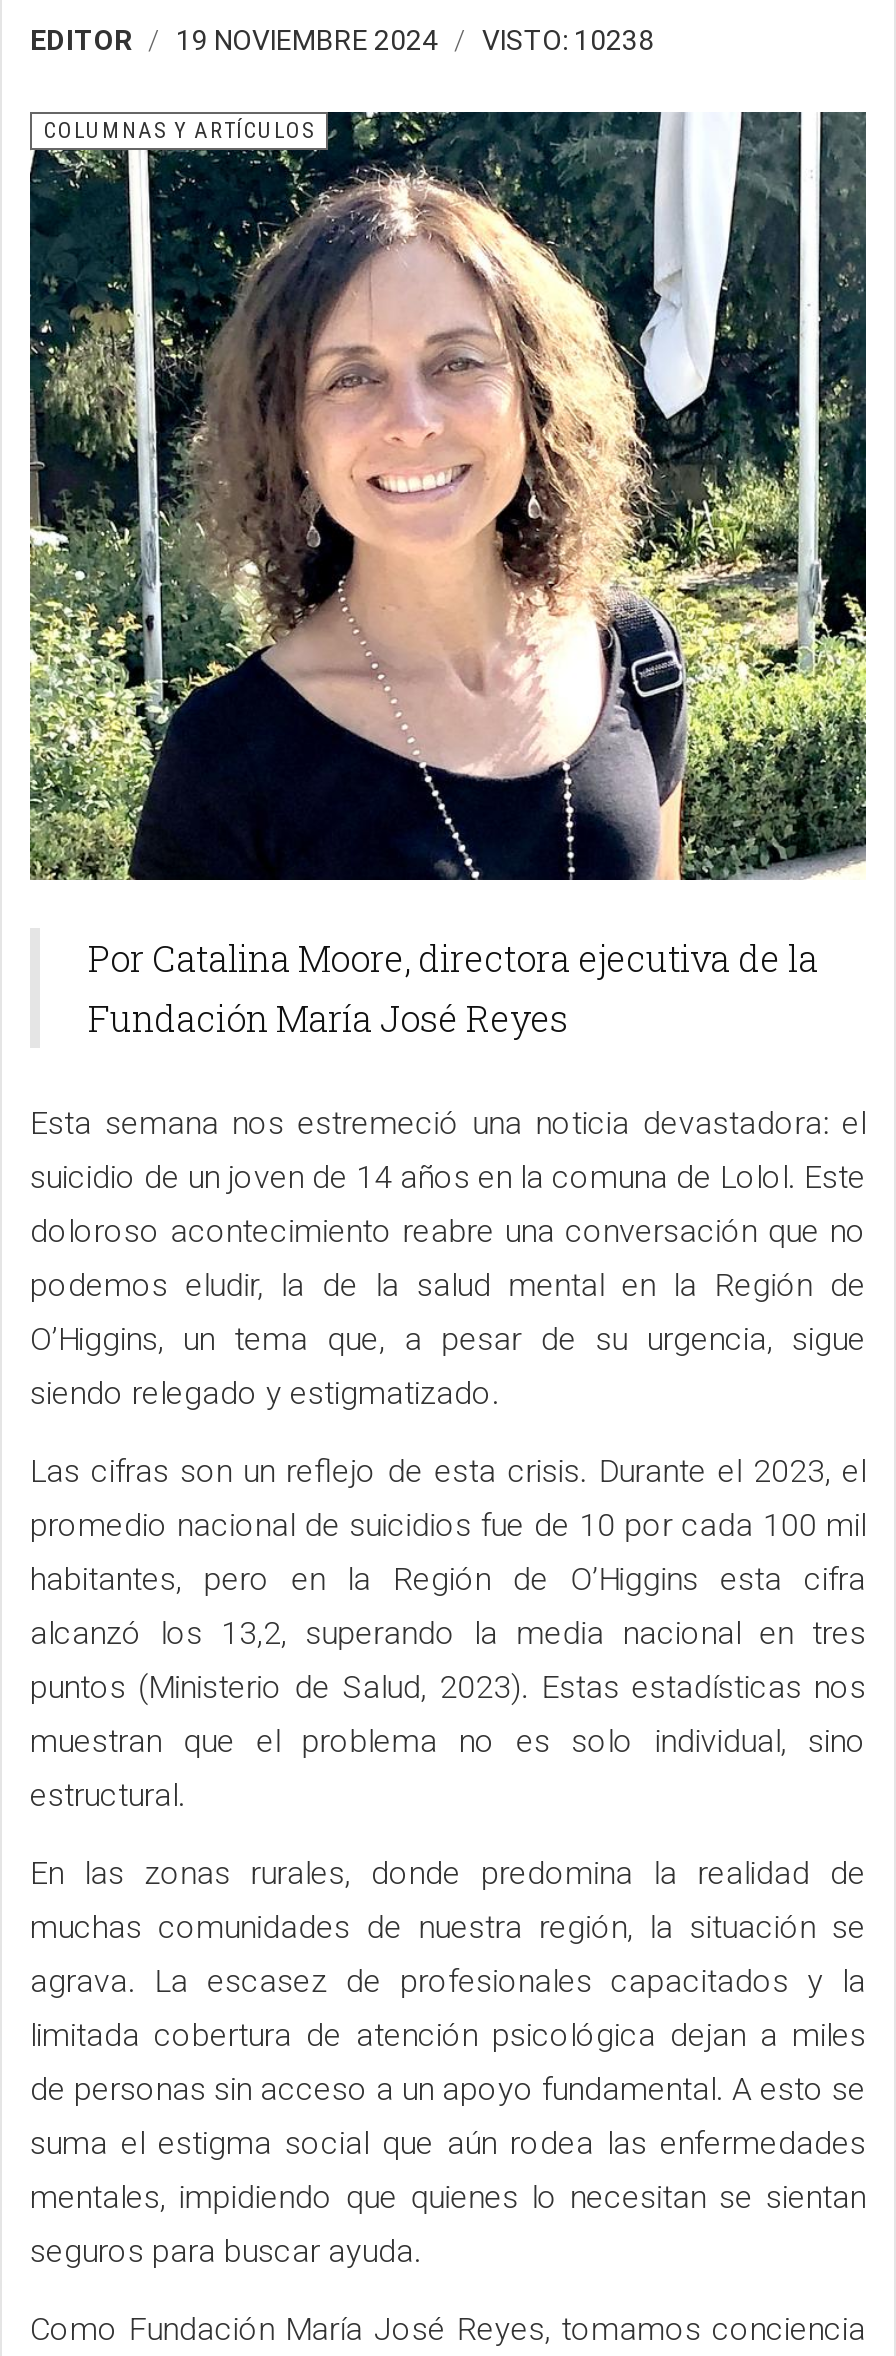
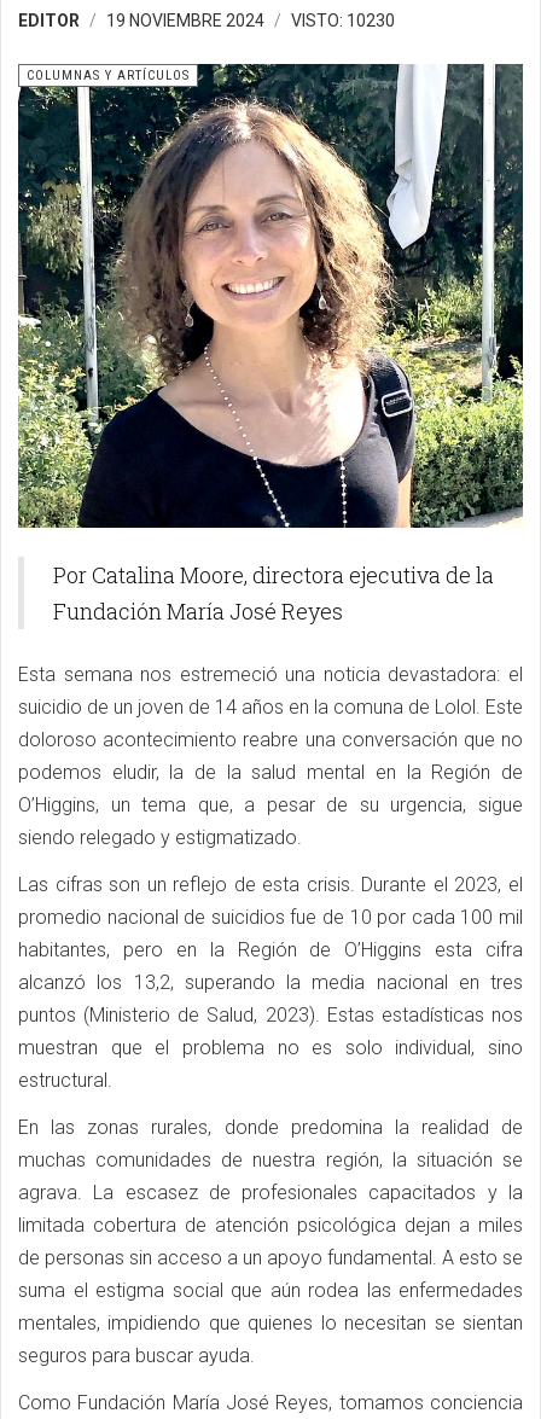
- EDITOR 19 NOVIEMBRE 2024 VISTO: 10238
+ EDITOR 19 NOVIEMBRE 2024 VISTO: 10230
